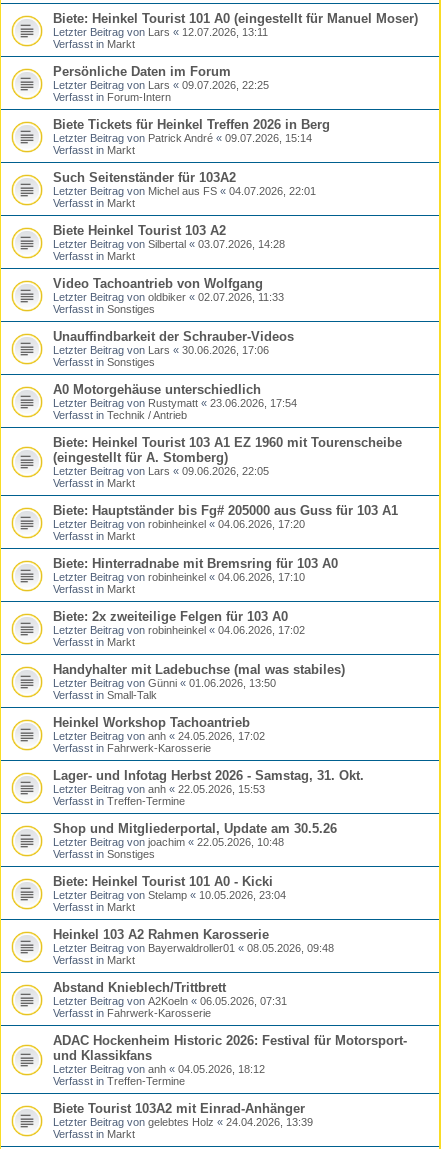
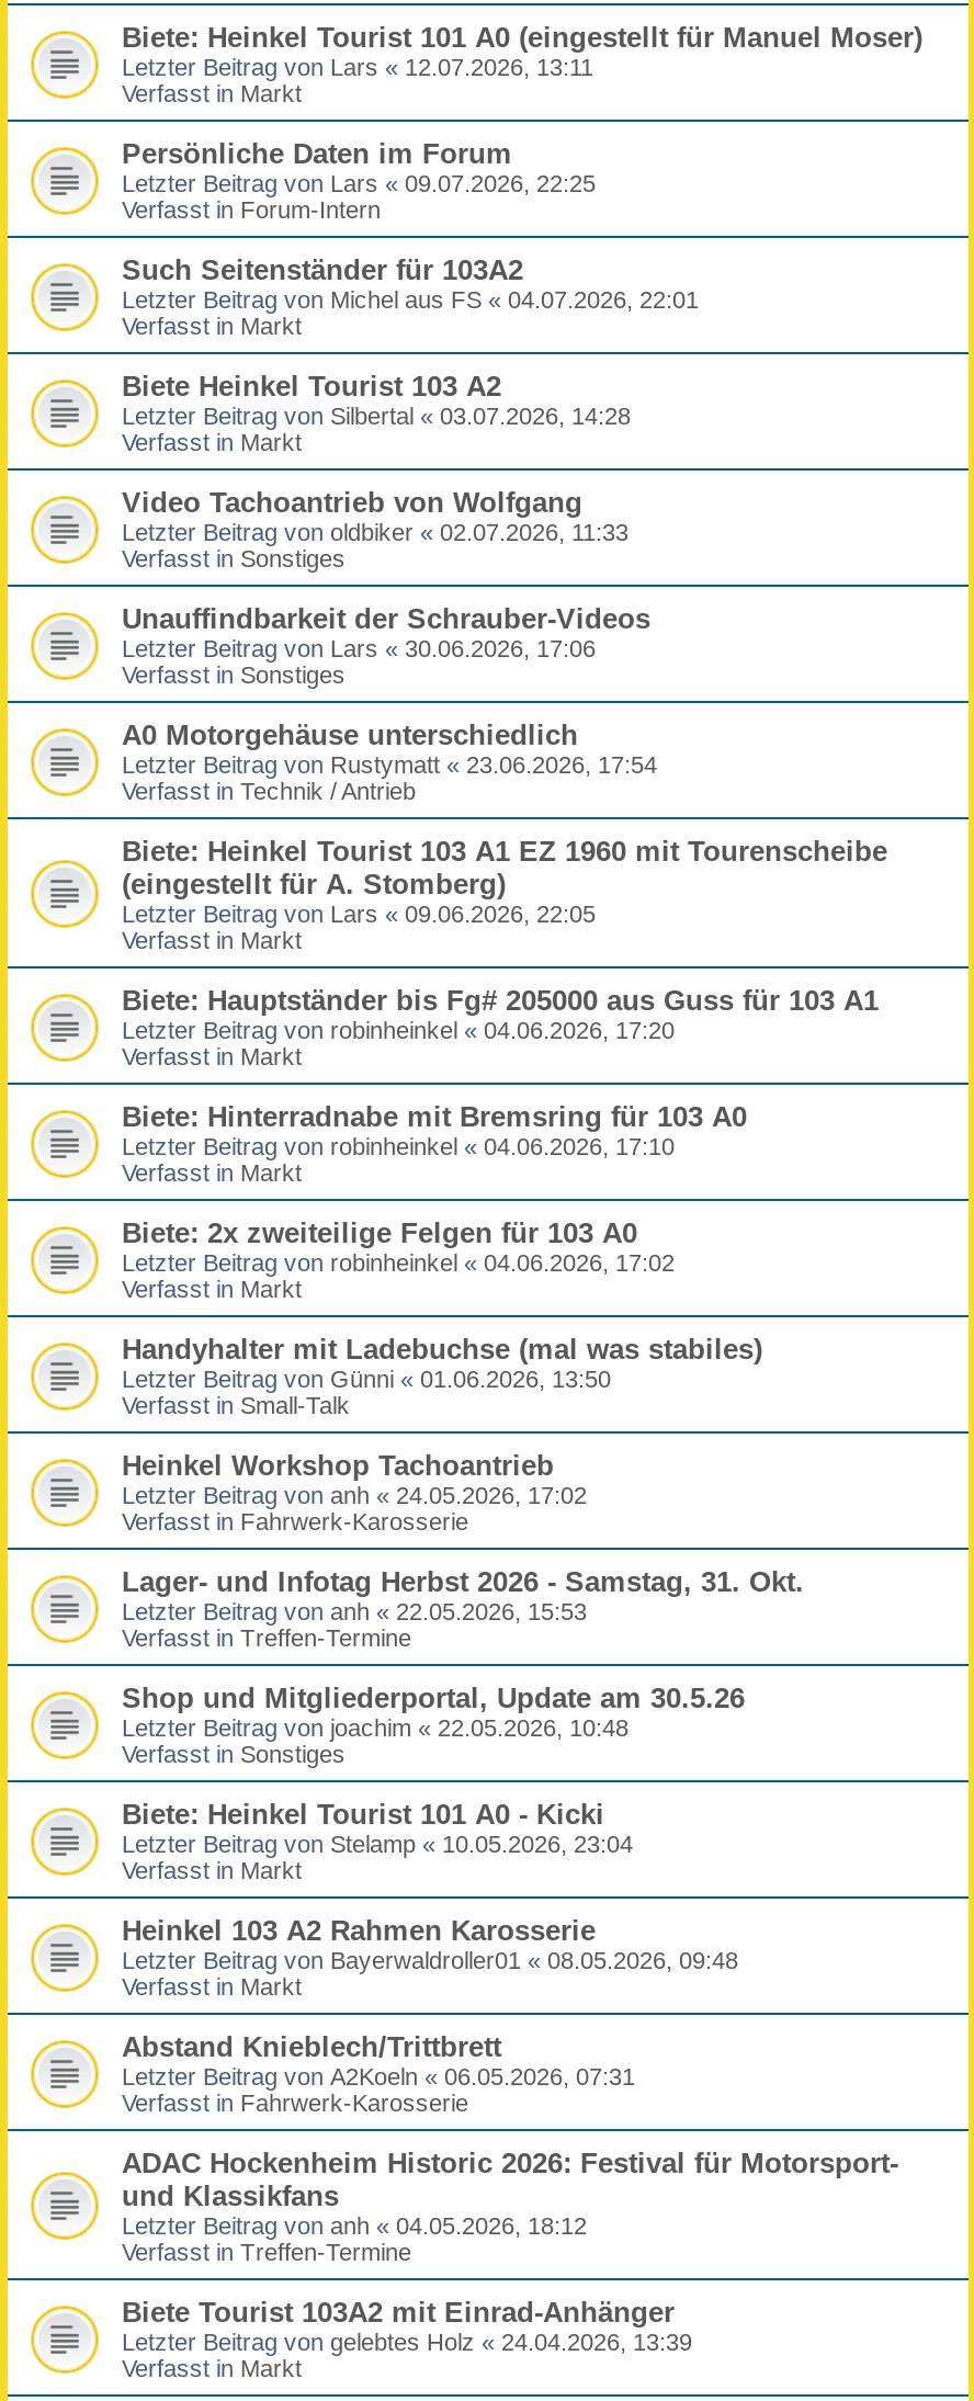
- Biete Tickets für Heinkel Treffen 2026 in Berg
- Letzter Beitrag von Patrick André «09.07.2026, 15:14
- Verfasst in Markt
